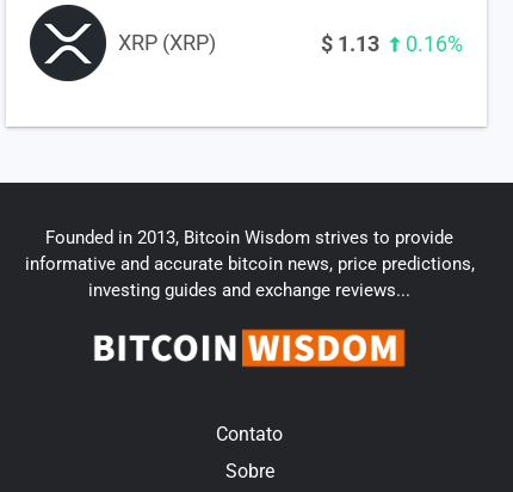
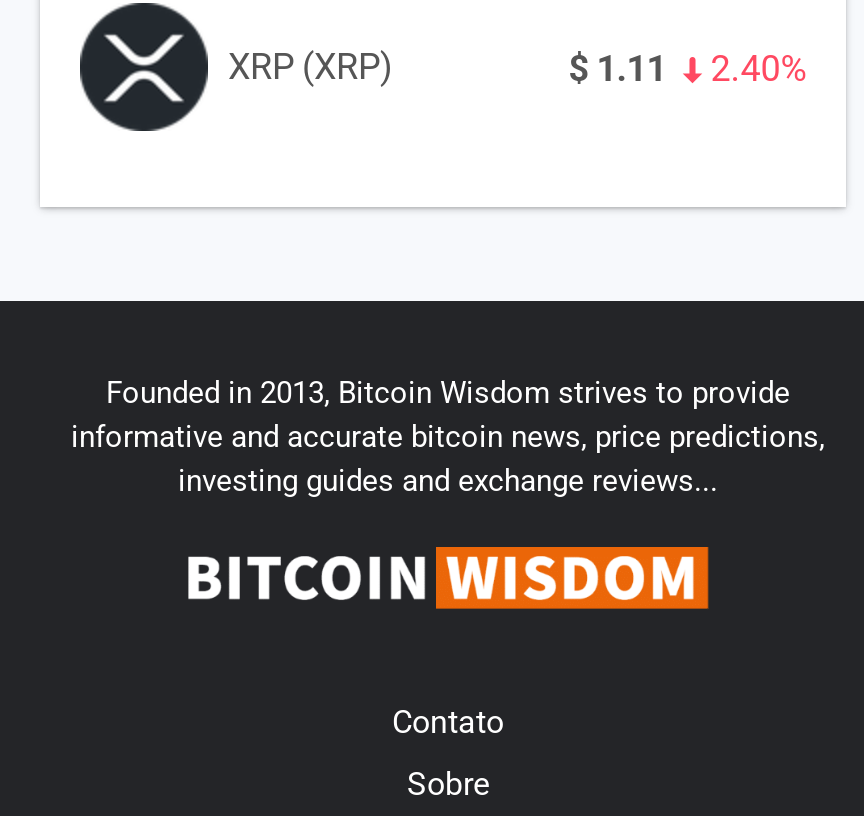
- $ 1.13
+ $ 1.11

- 0.16%
+ 2.40%
